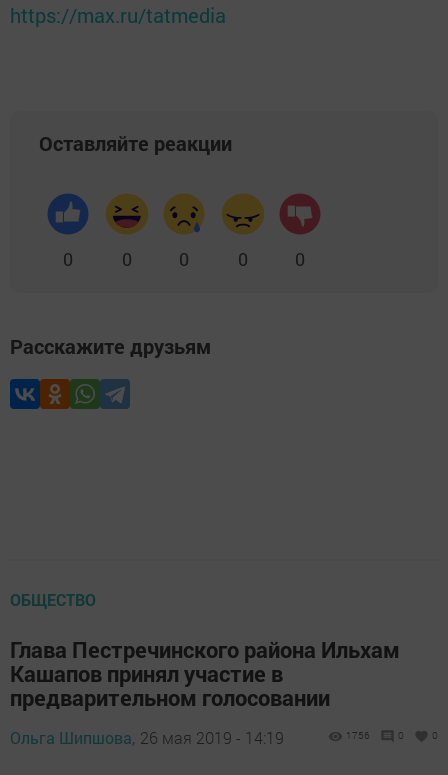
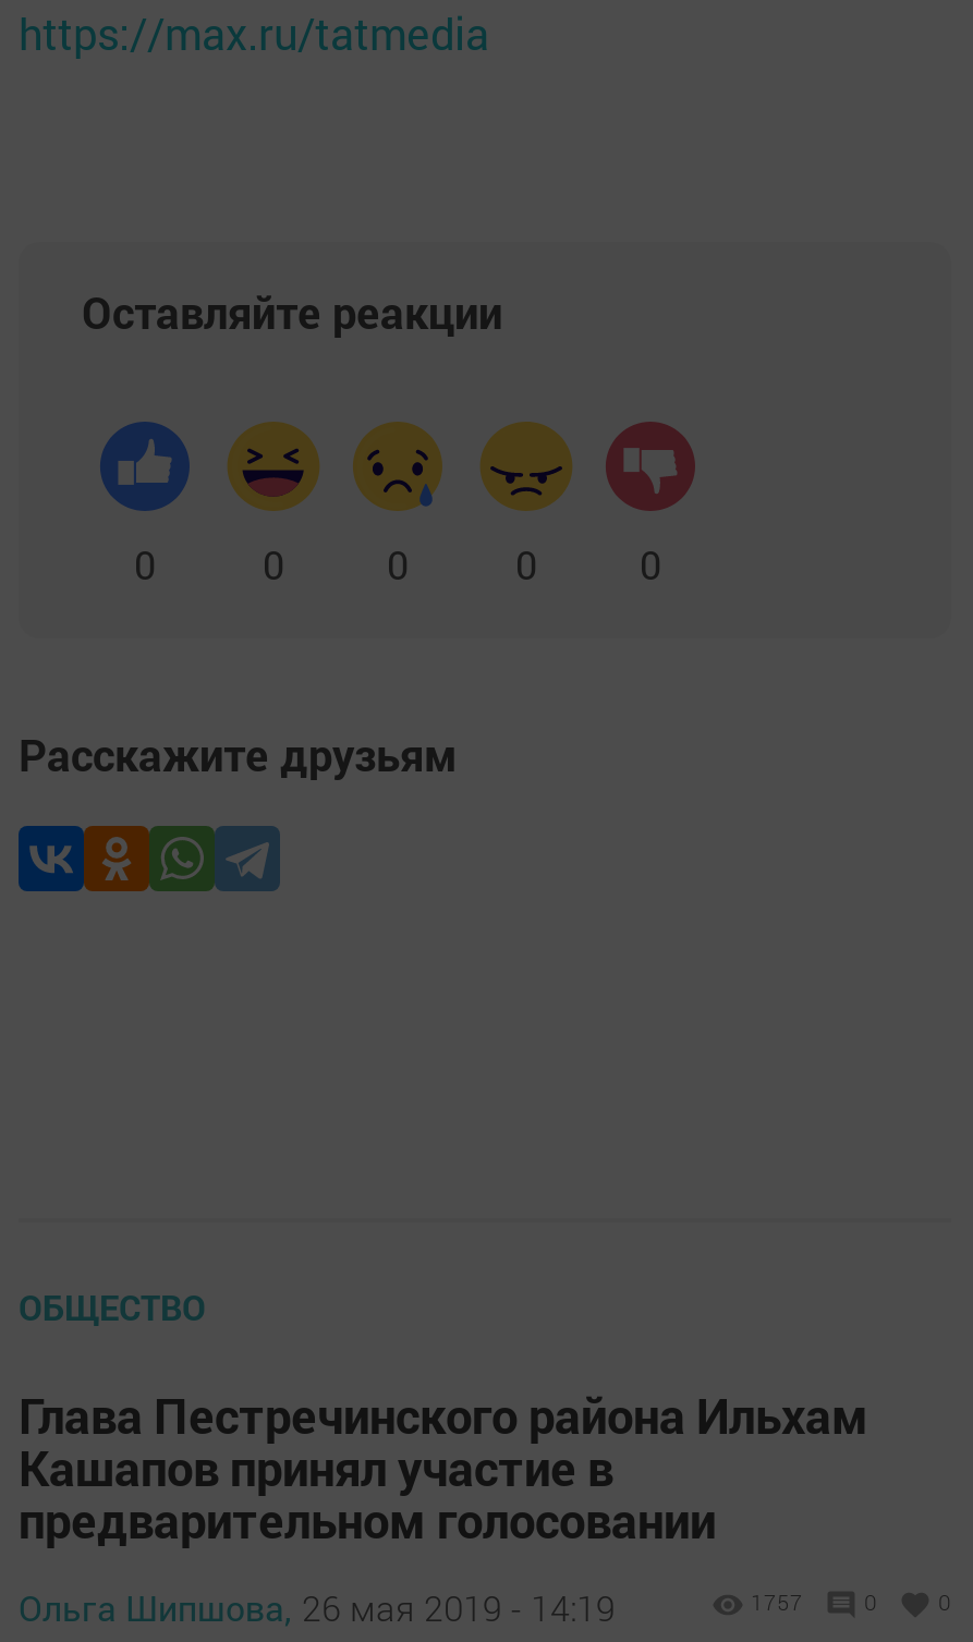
- 1756
+ 1757
